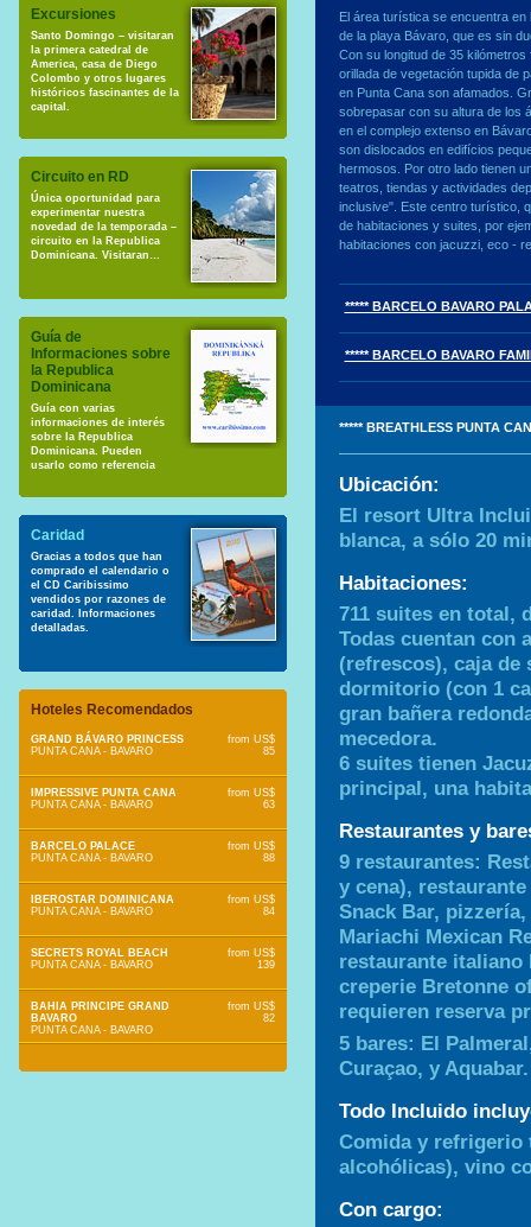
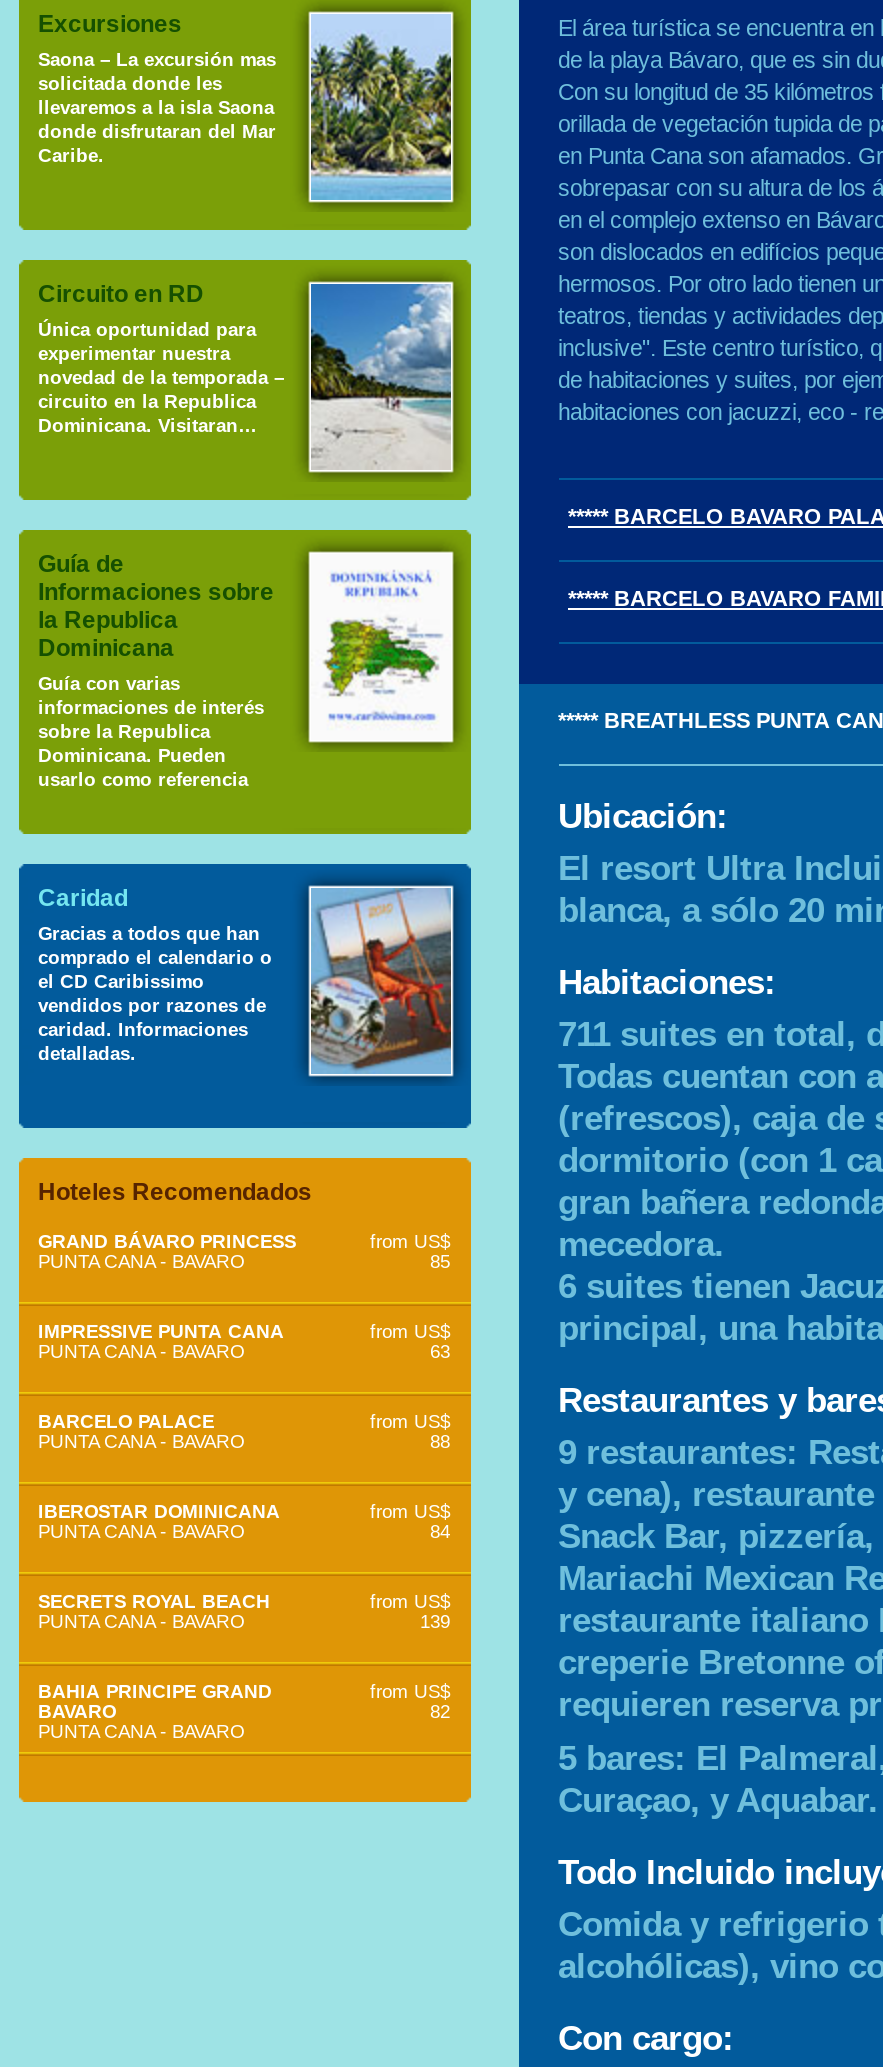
- [image]
- Santo Domingo – visitaran
- la primera catedral de
- America, casa de Diego
- Colombo y otros lugares
- históricos fascinantes de la
- capital.
+ [image]
+ Saona – La excursión mas
+ solicitada donde les
+ llevaremos a la isla Saona
+ donde disfrutaran del Mar
+ Caribe.
